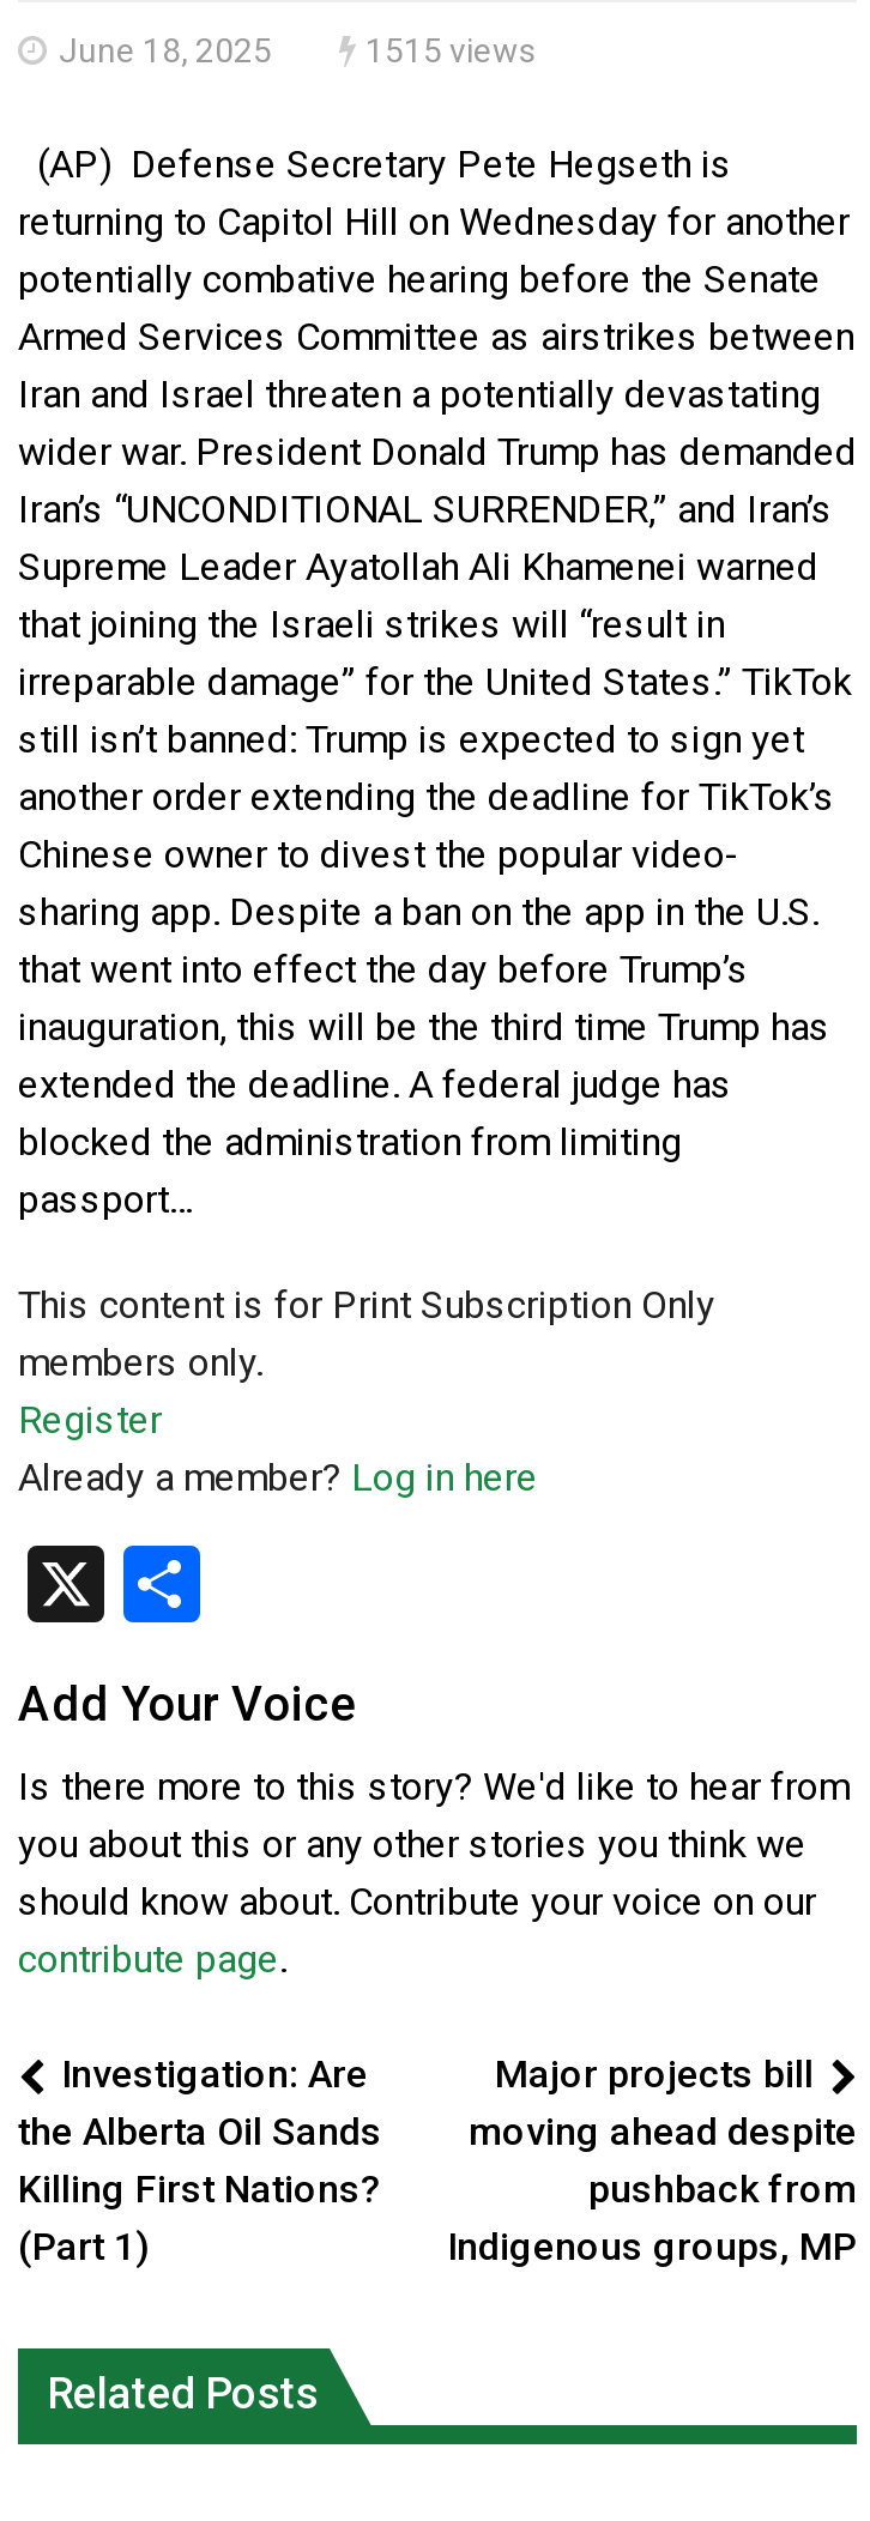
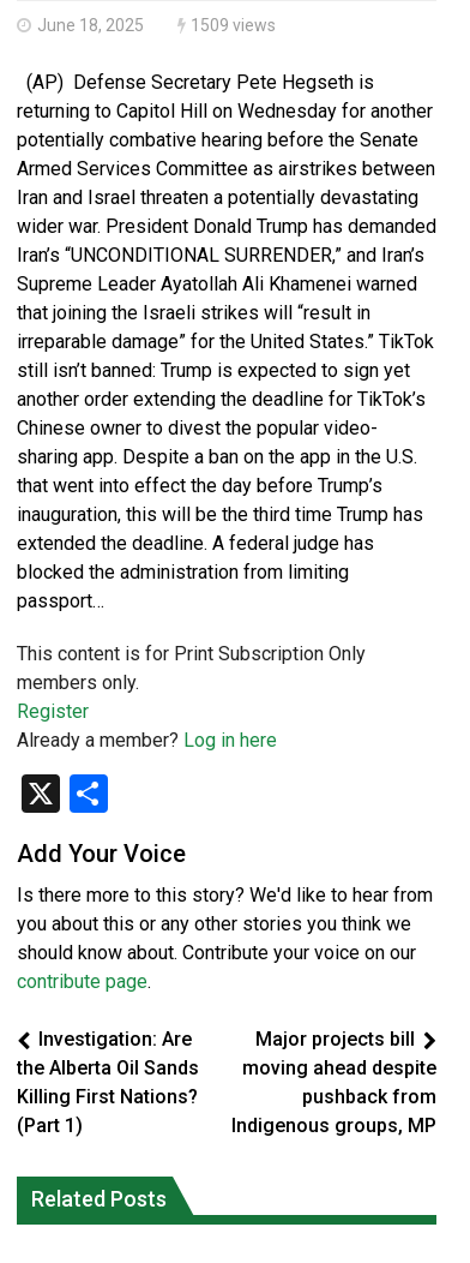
- 1515 views
+ 1509 views
